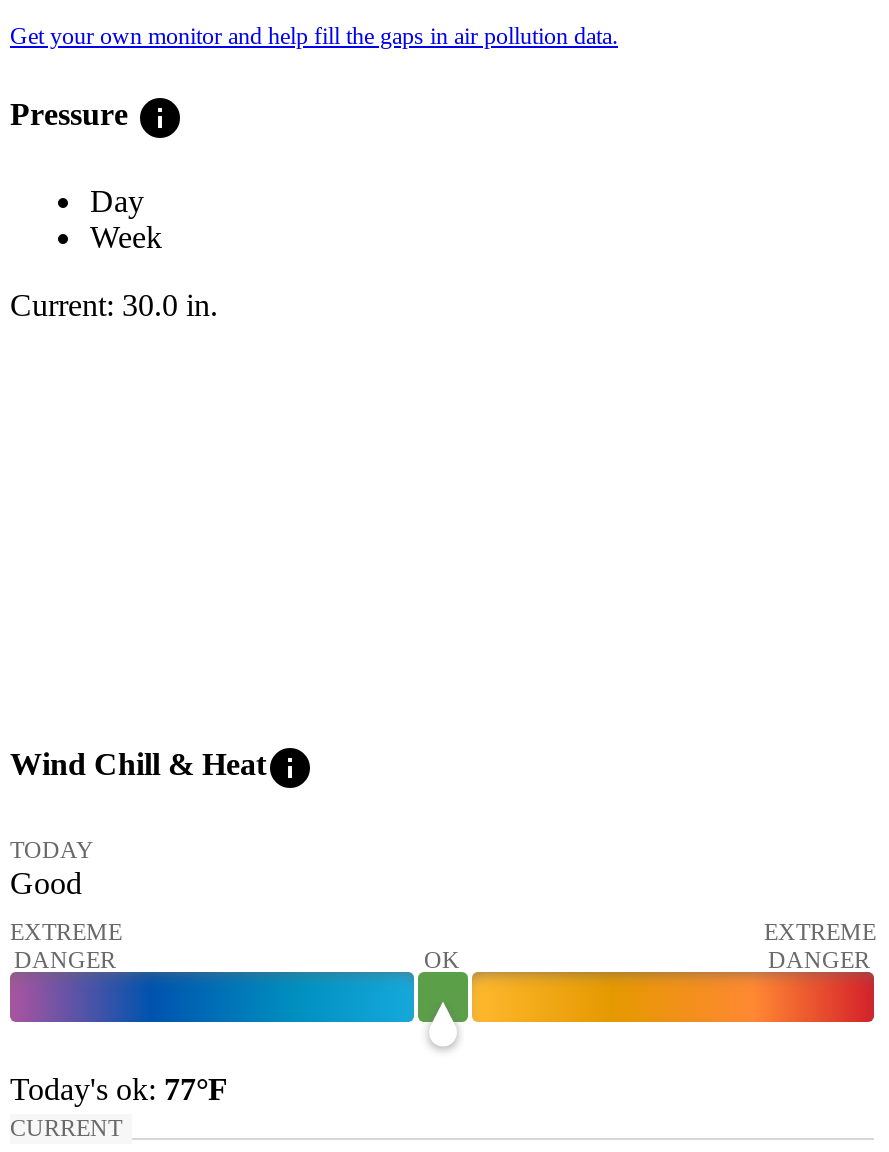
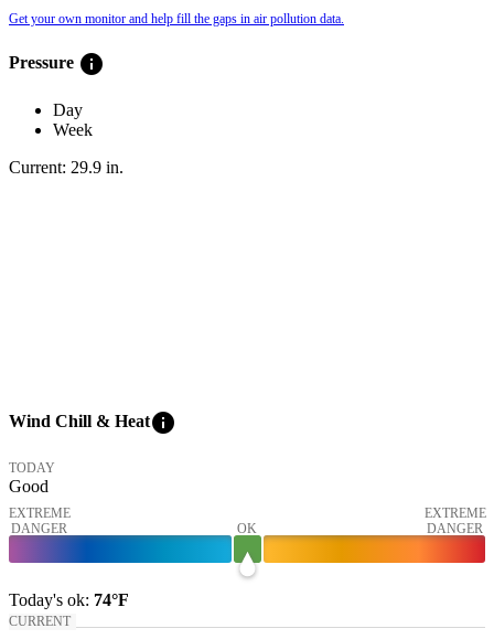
- Current: 30.0 in.
+ Current: 29.9 in.

- Today's ok: 77°F
+ Today's ok: 74°F
